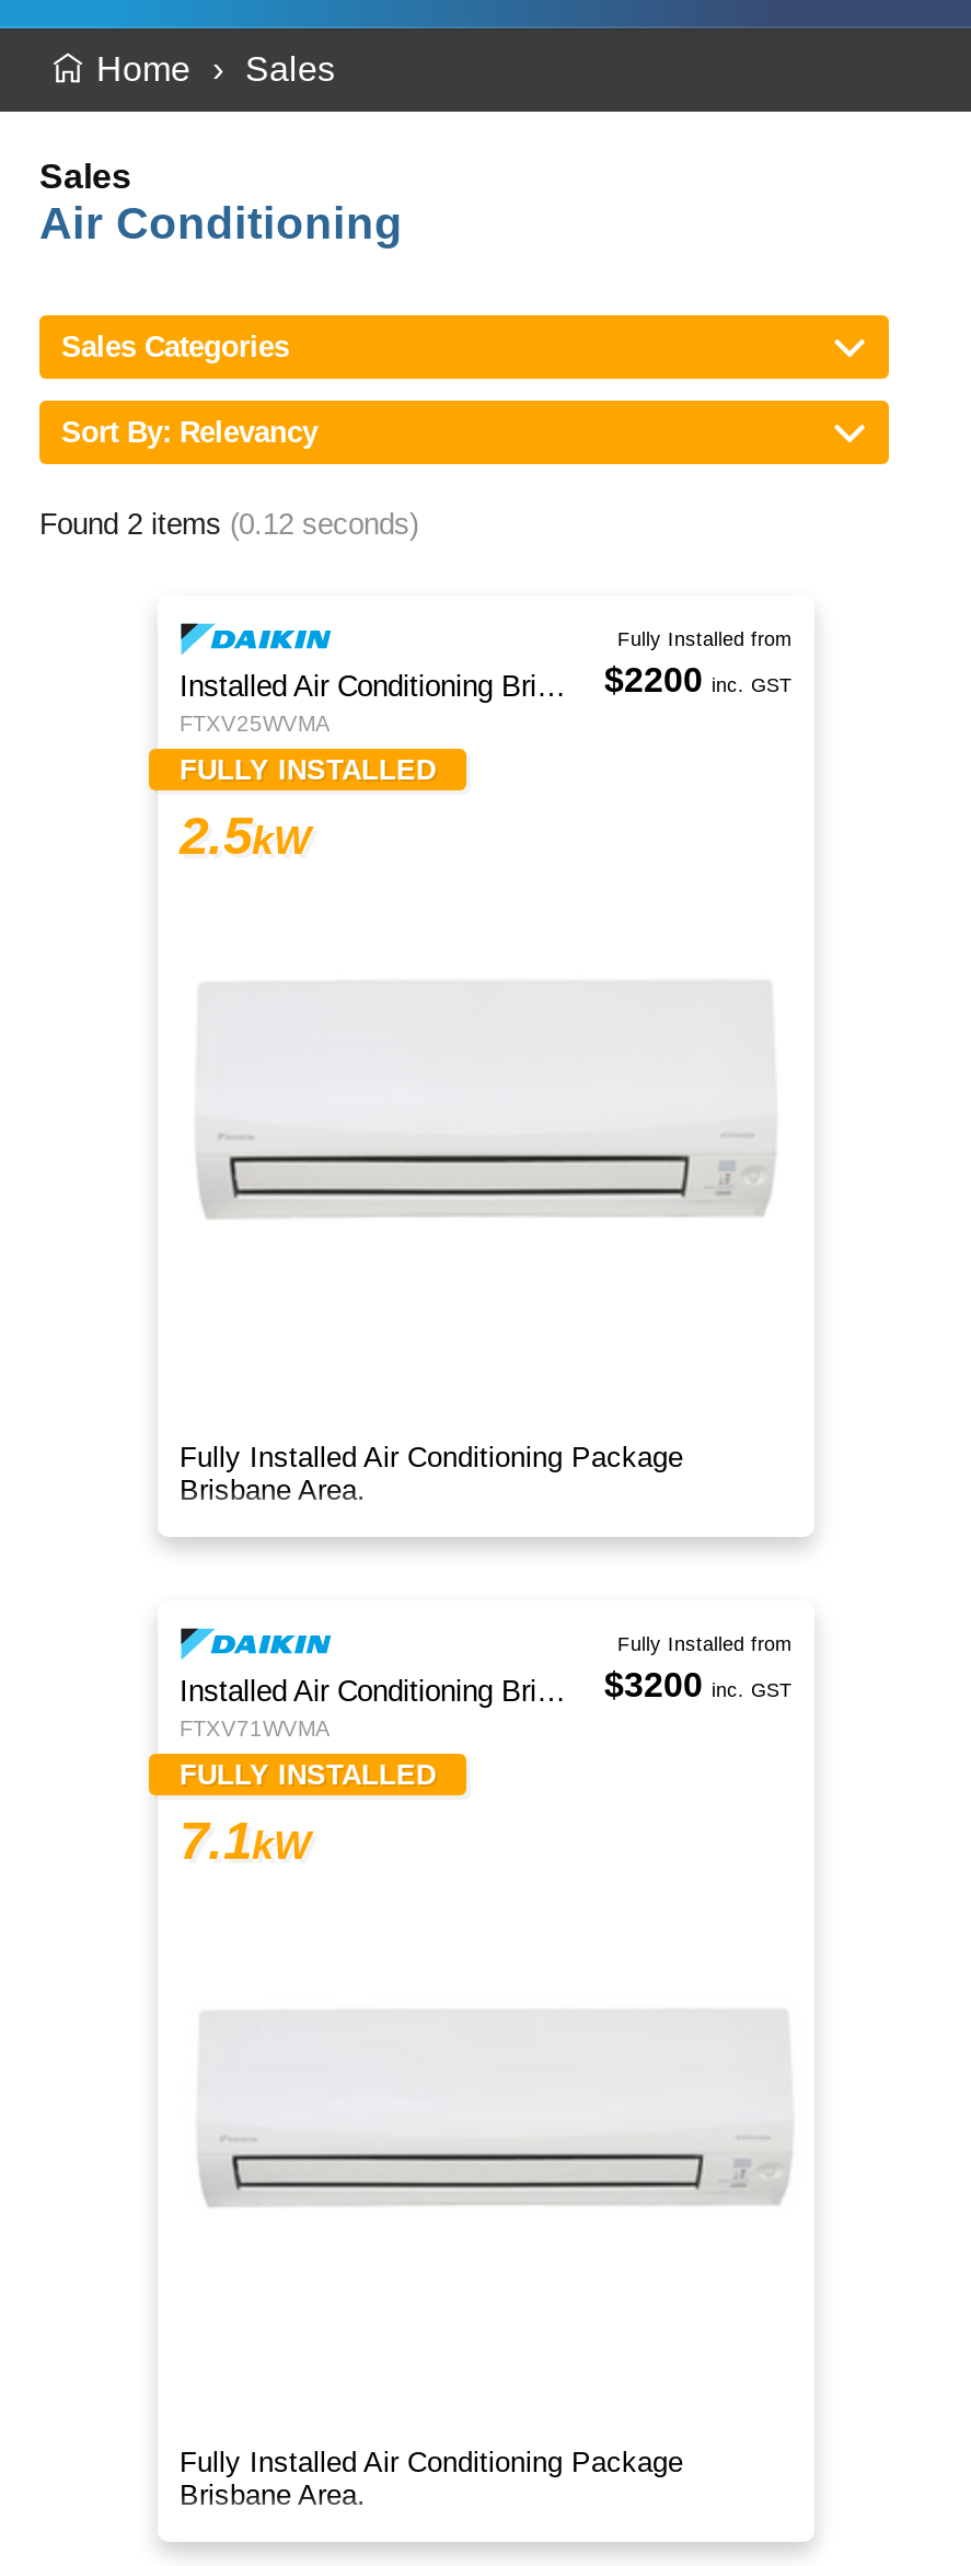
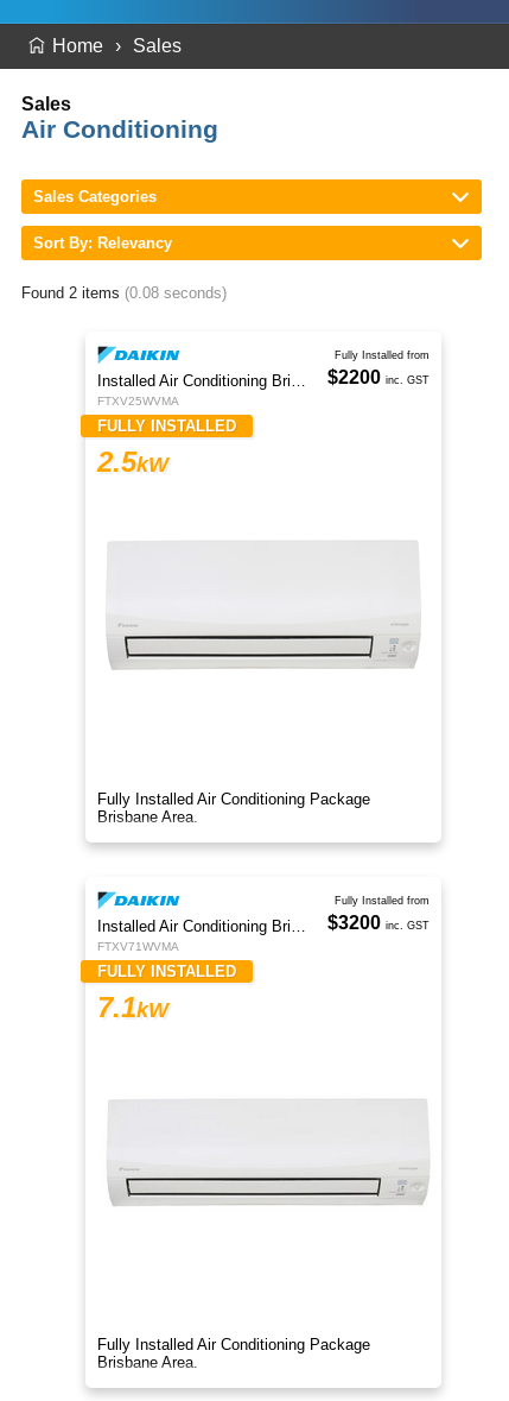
- Found 2 items (0.12 seconds)
+ Found 2 items (0.08 seconds)
